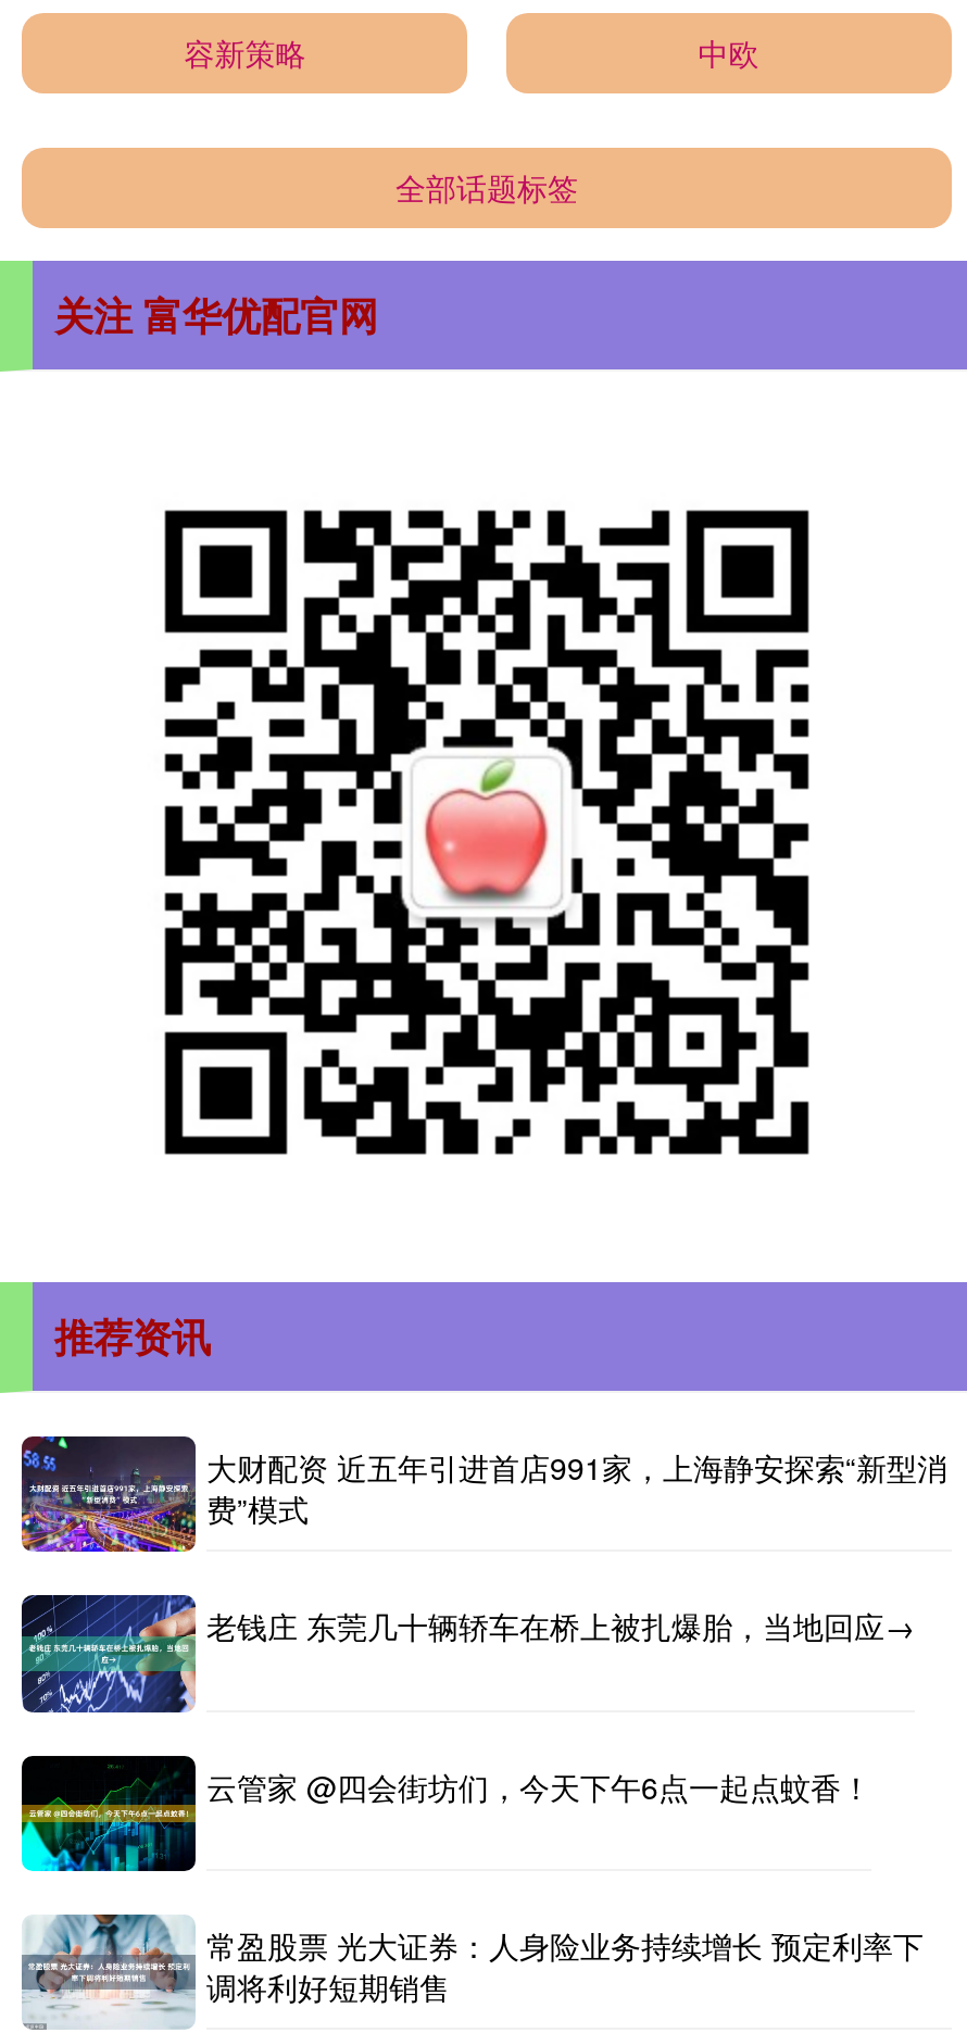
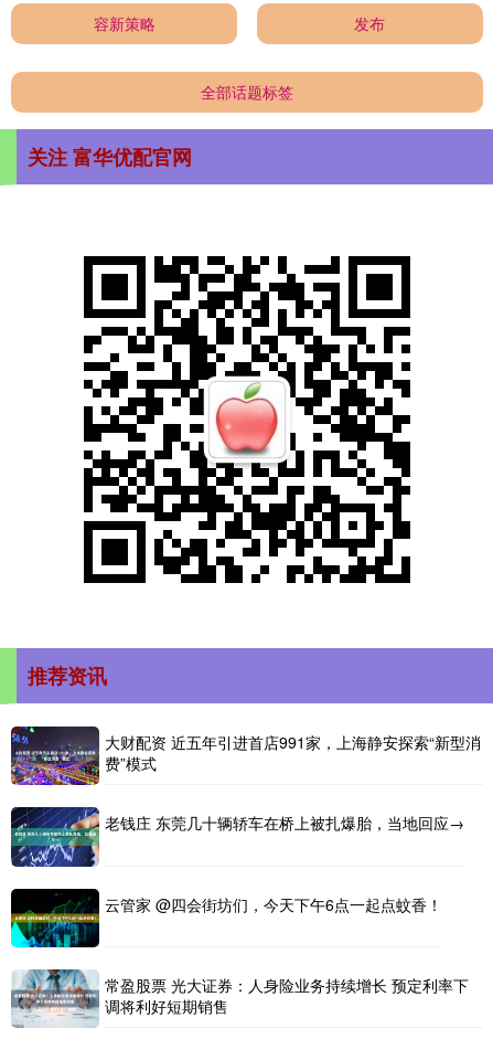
- 中欧
+ 发布
